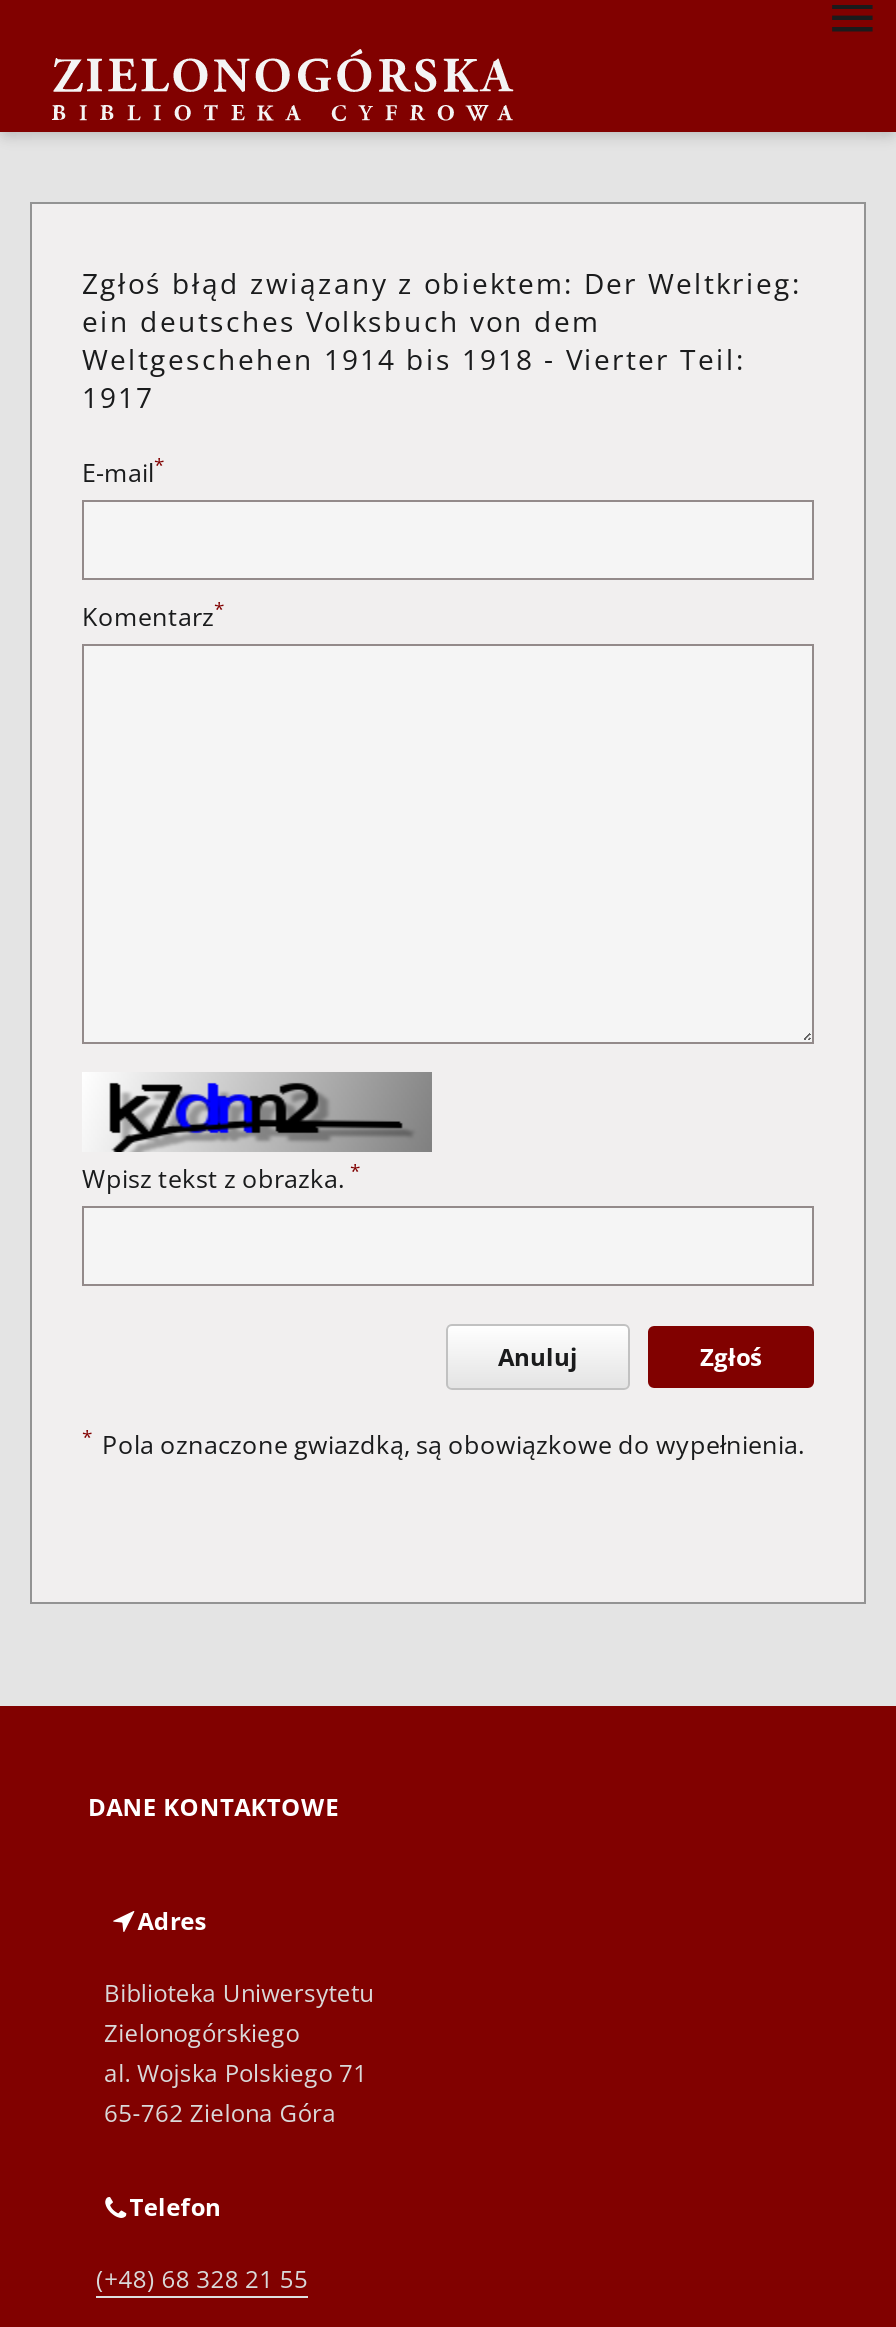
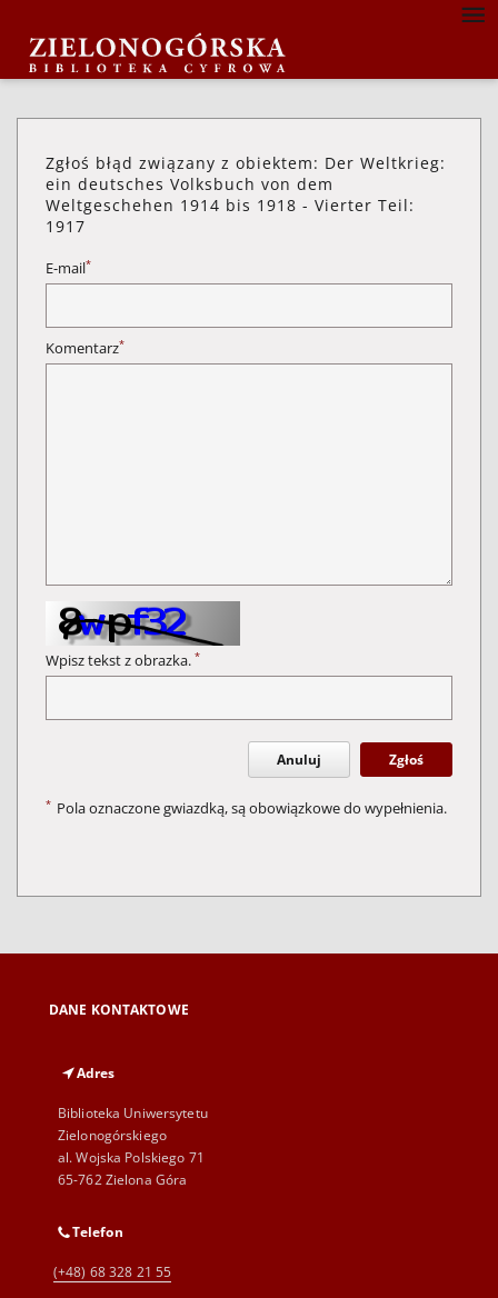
- [image]
+ [image]
